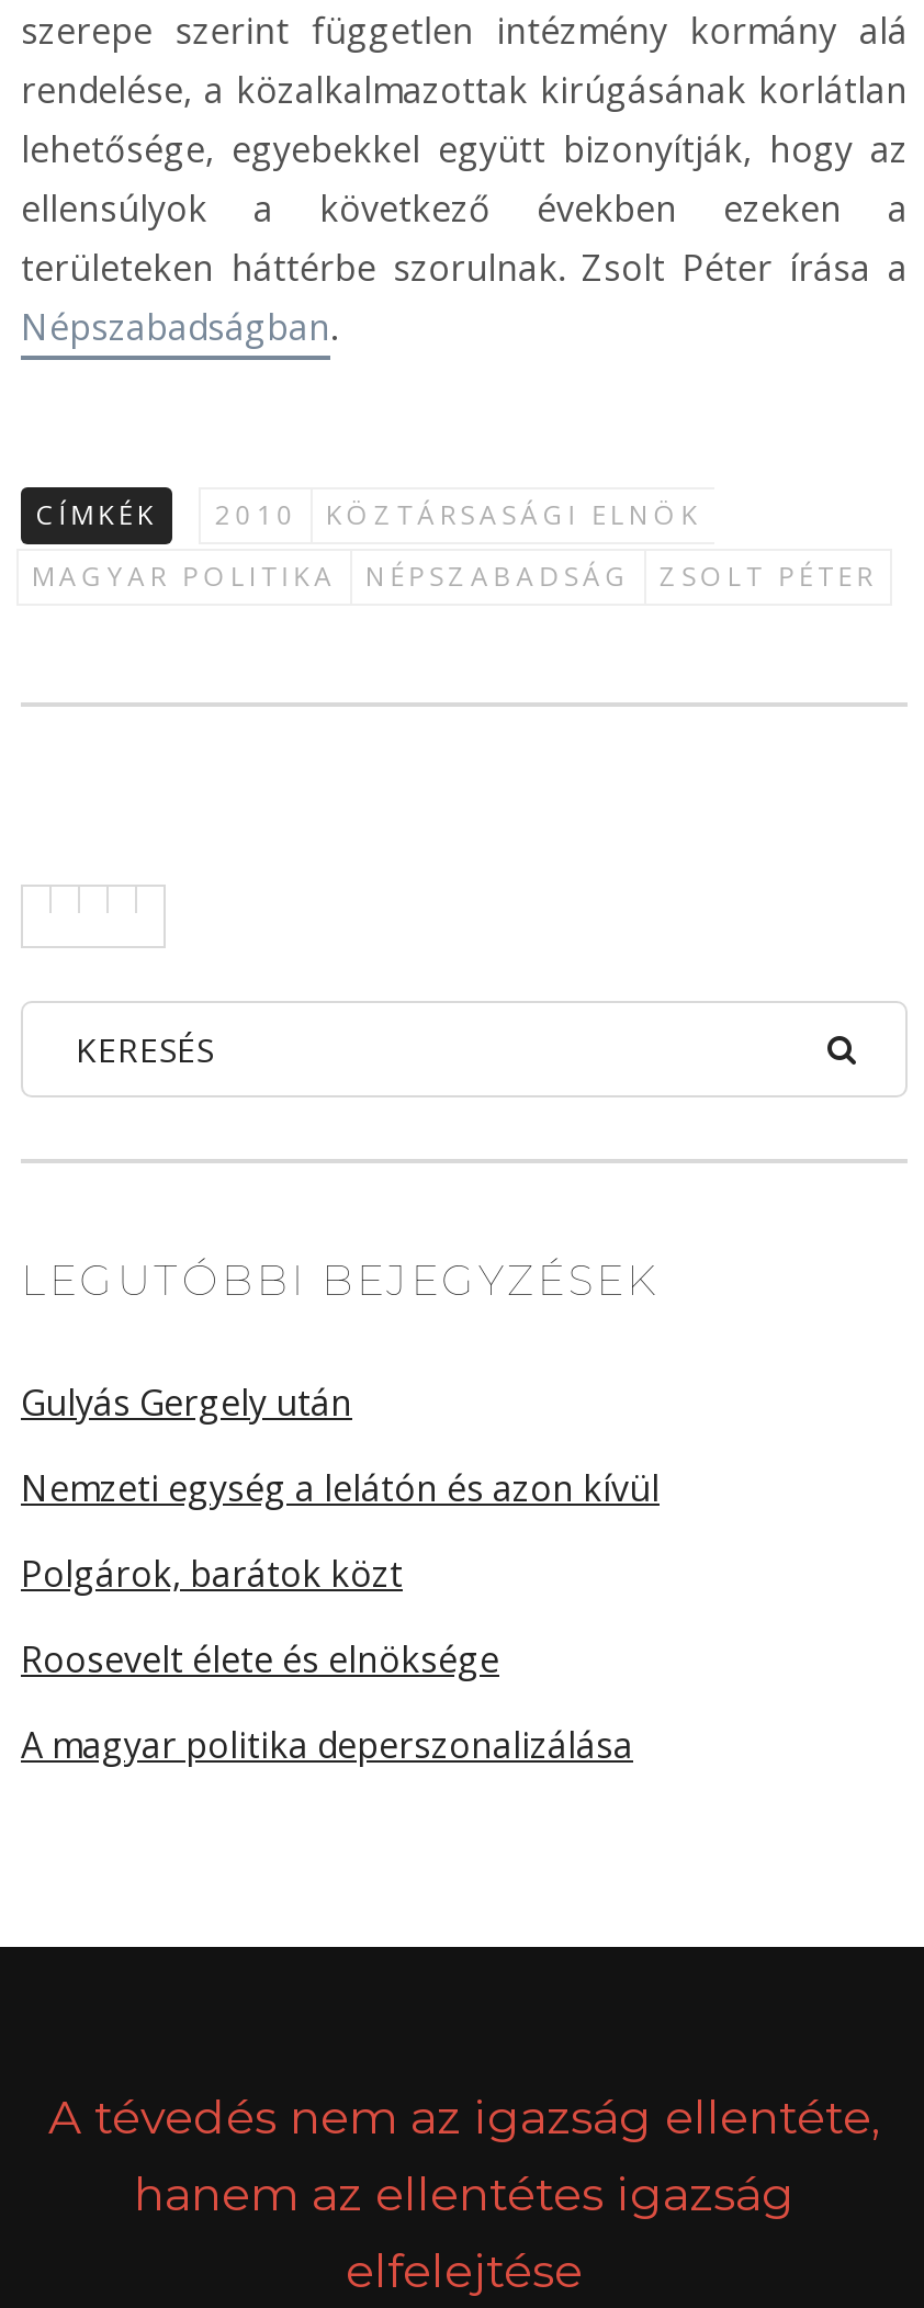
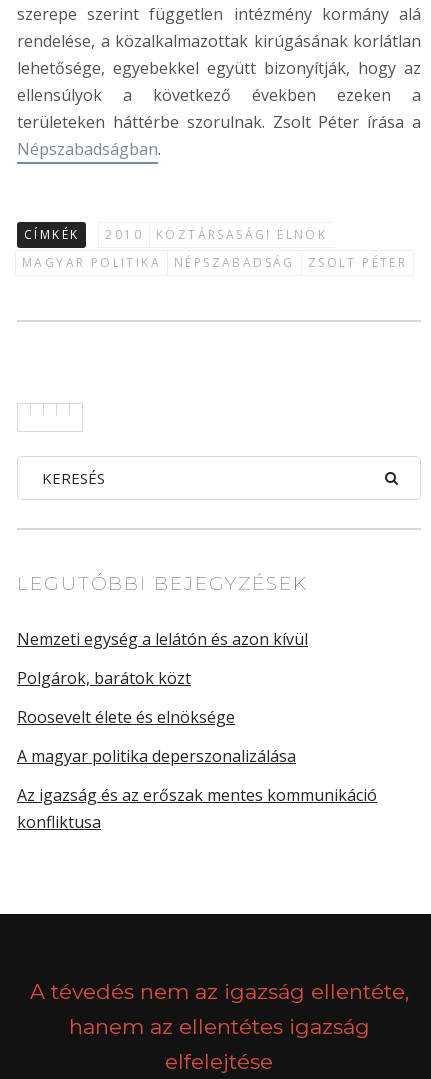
- Gulyás Gergely után

moved up: Nemzeti egység a lelátón és azon kívül | Polgárok, barátok közt | Roosevelt élete és elnöksége | A magyar politika deperszonalizálása

+ Az igazság és az erőszak mentes kommunikáció
+ konfliktusa
